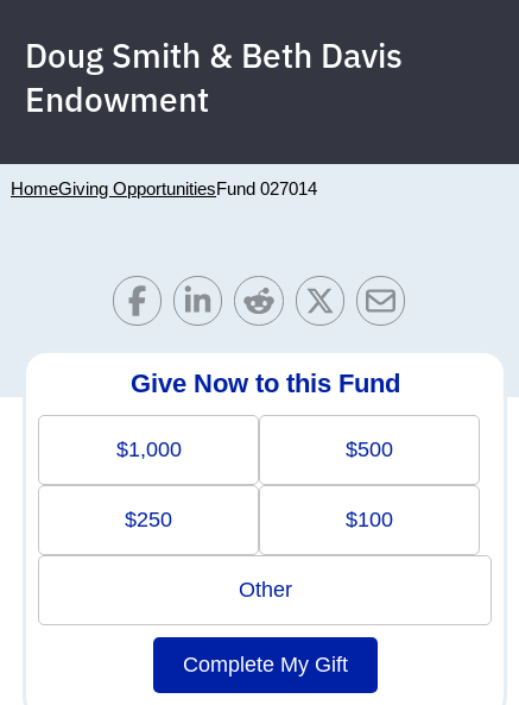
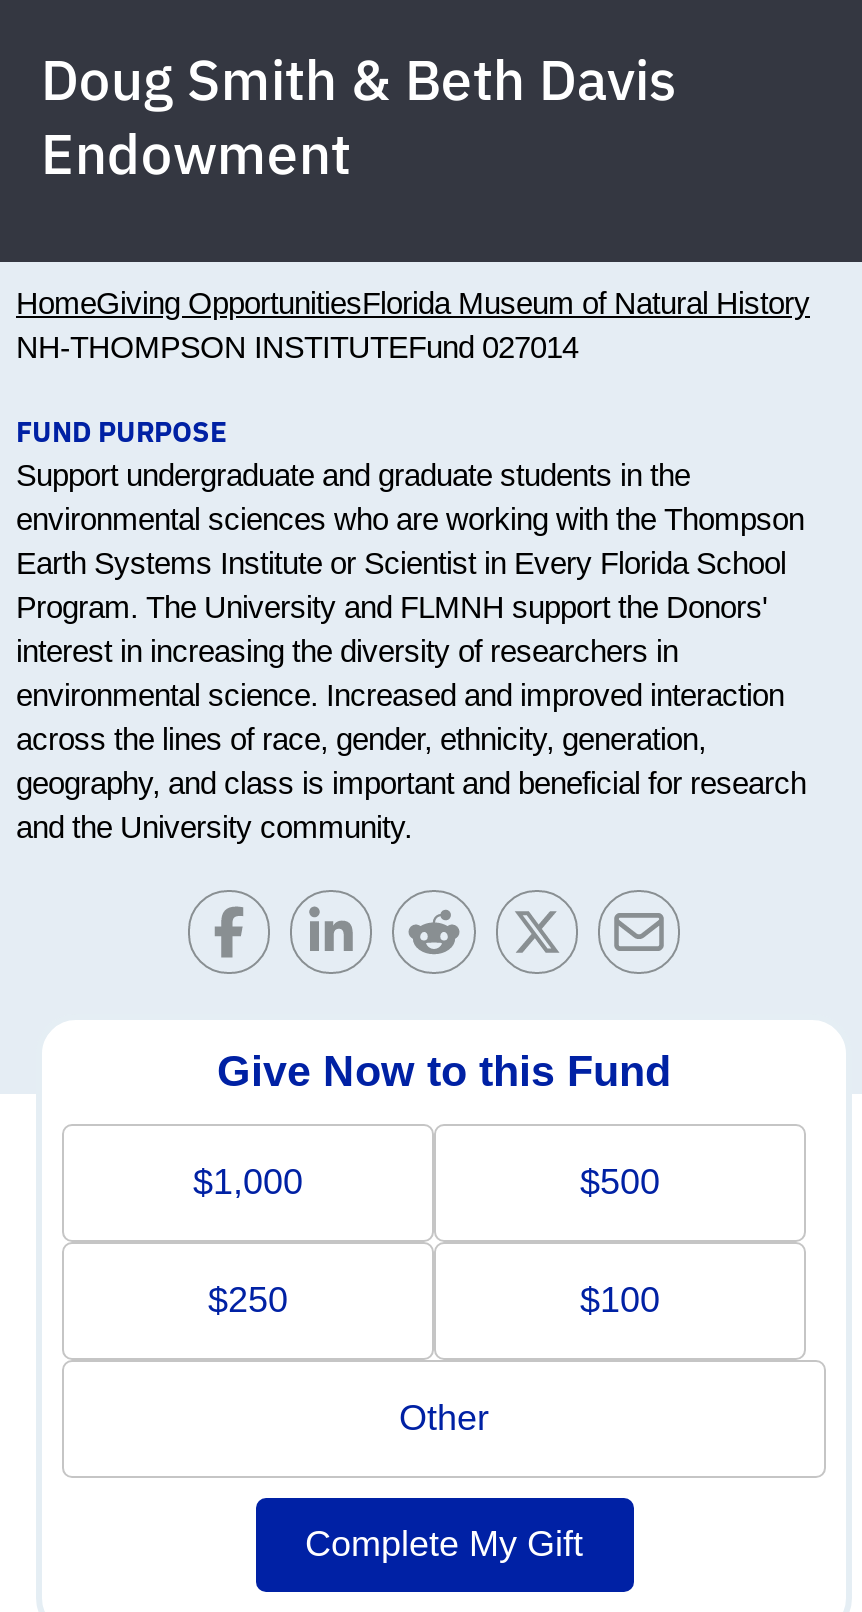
- HomeGiving OpportunitiesFund 027014
+ HomeGiving OpportunitiesFlorida Museum of Natural History
+ NH-THOMPSON INSTITUTEFund 027014
+ FUND PURPOSE
+ Support undergraduate and graduate students in the
+ environmental sciences who are working with the Thompson
+ Earth Systems Institute or Scientist in Every Florida School
+ Program. The University and FLMNH support the Donors'
+ interest in increasing the diversity of researchers in
+ environmental science. Increased and improved interaction
+ across the lines of race, gender, ethnicity, generation,
+ geography, and class is important and beneficial for research
+ and the University community.
